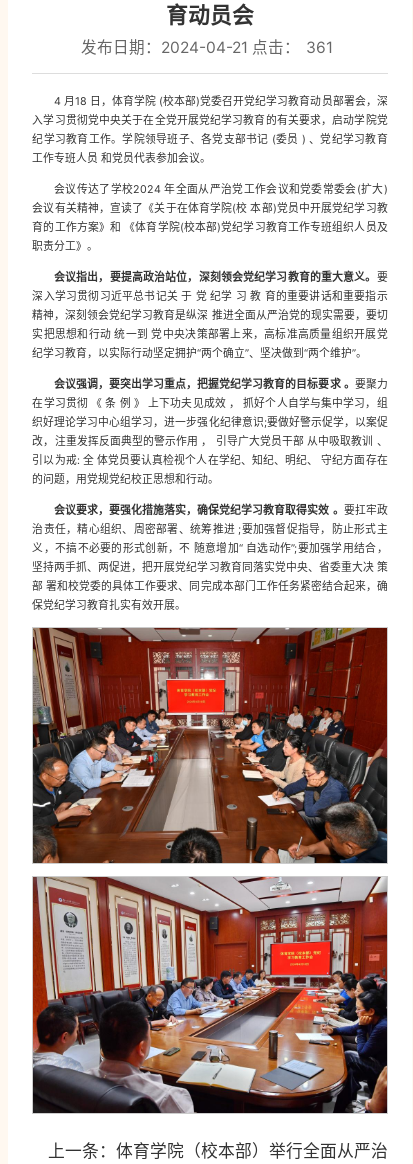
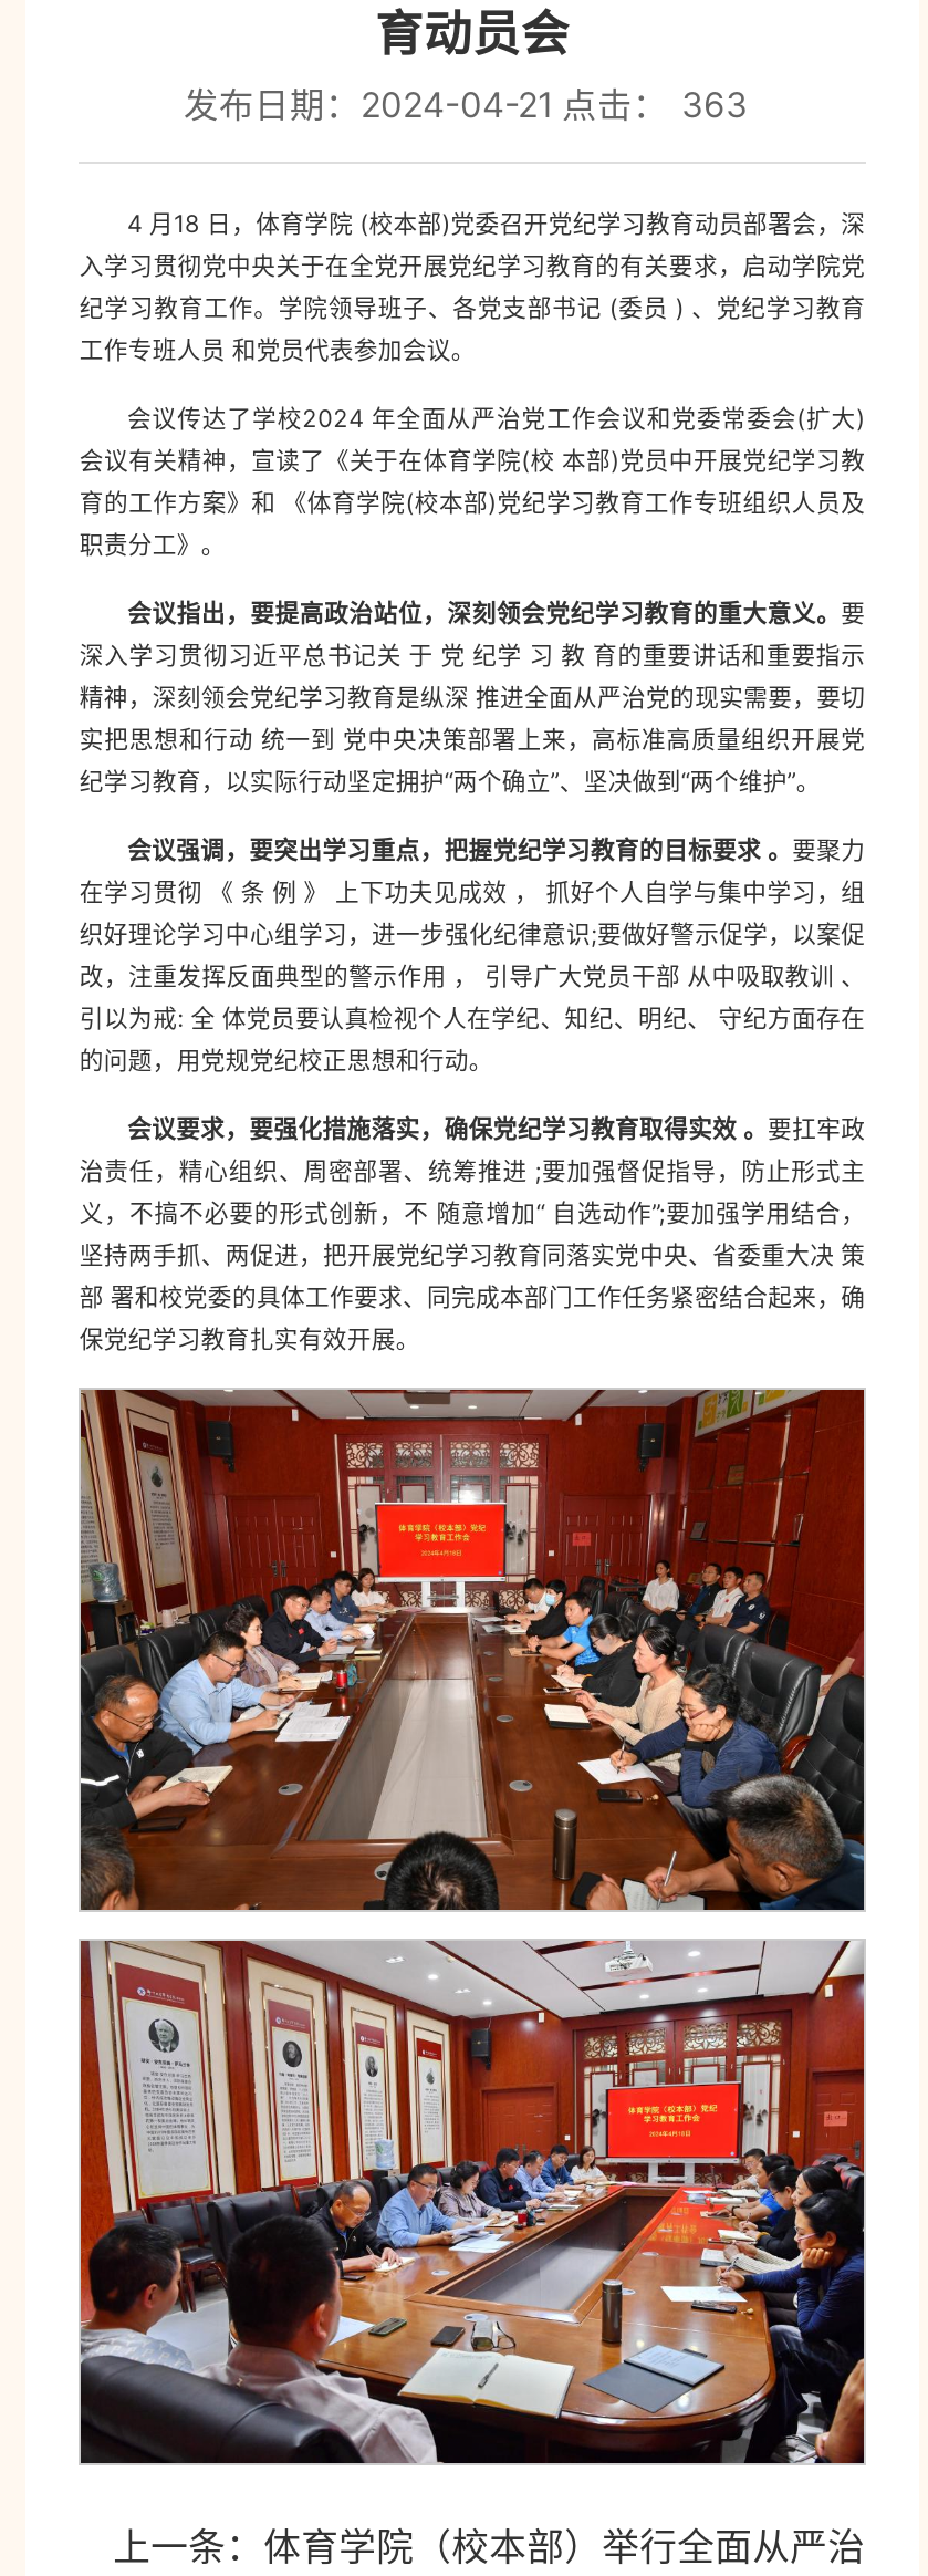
- 发布日期：2024-04-21 点击： 361
+ 发布日期：2024-04-21 点击： 363
